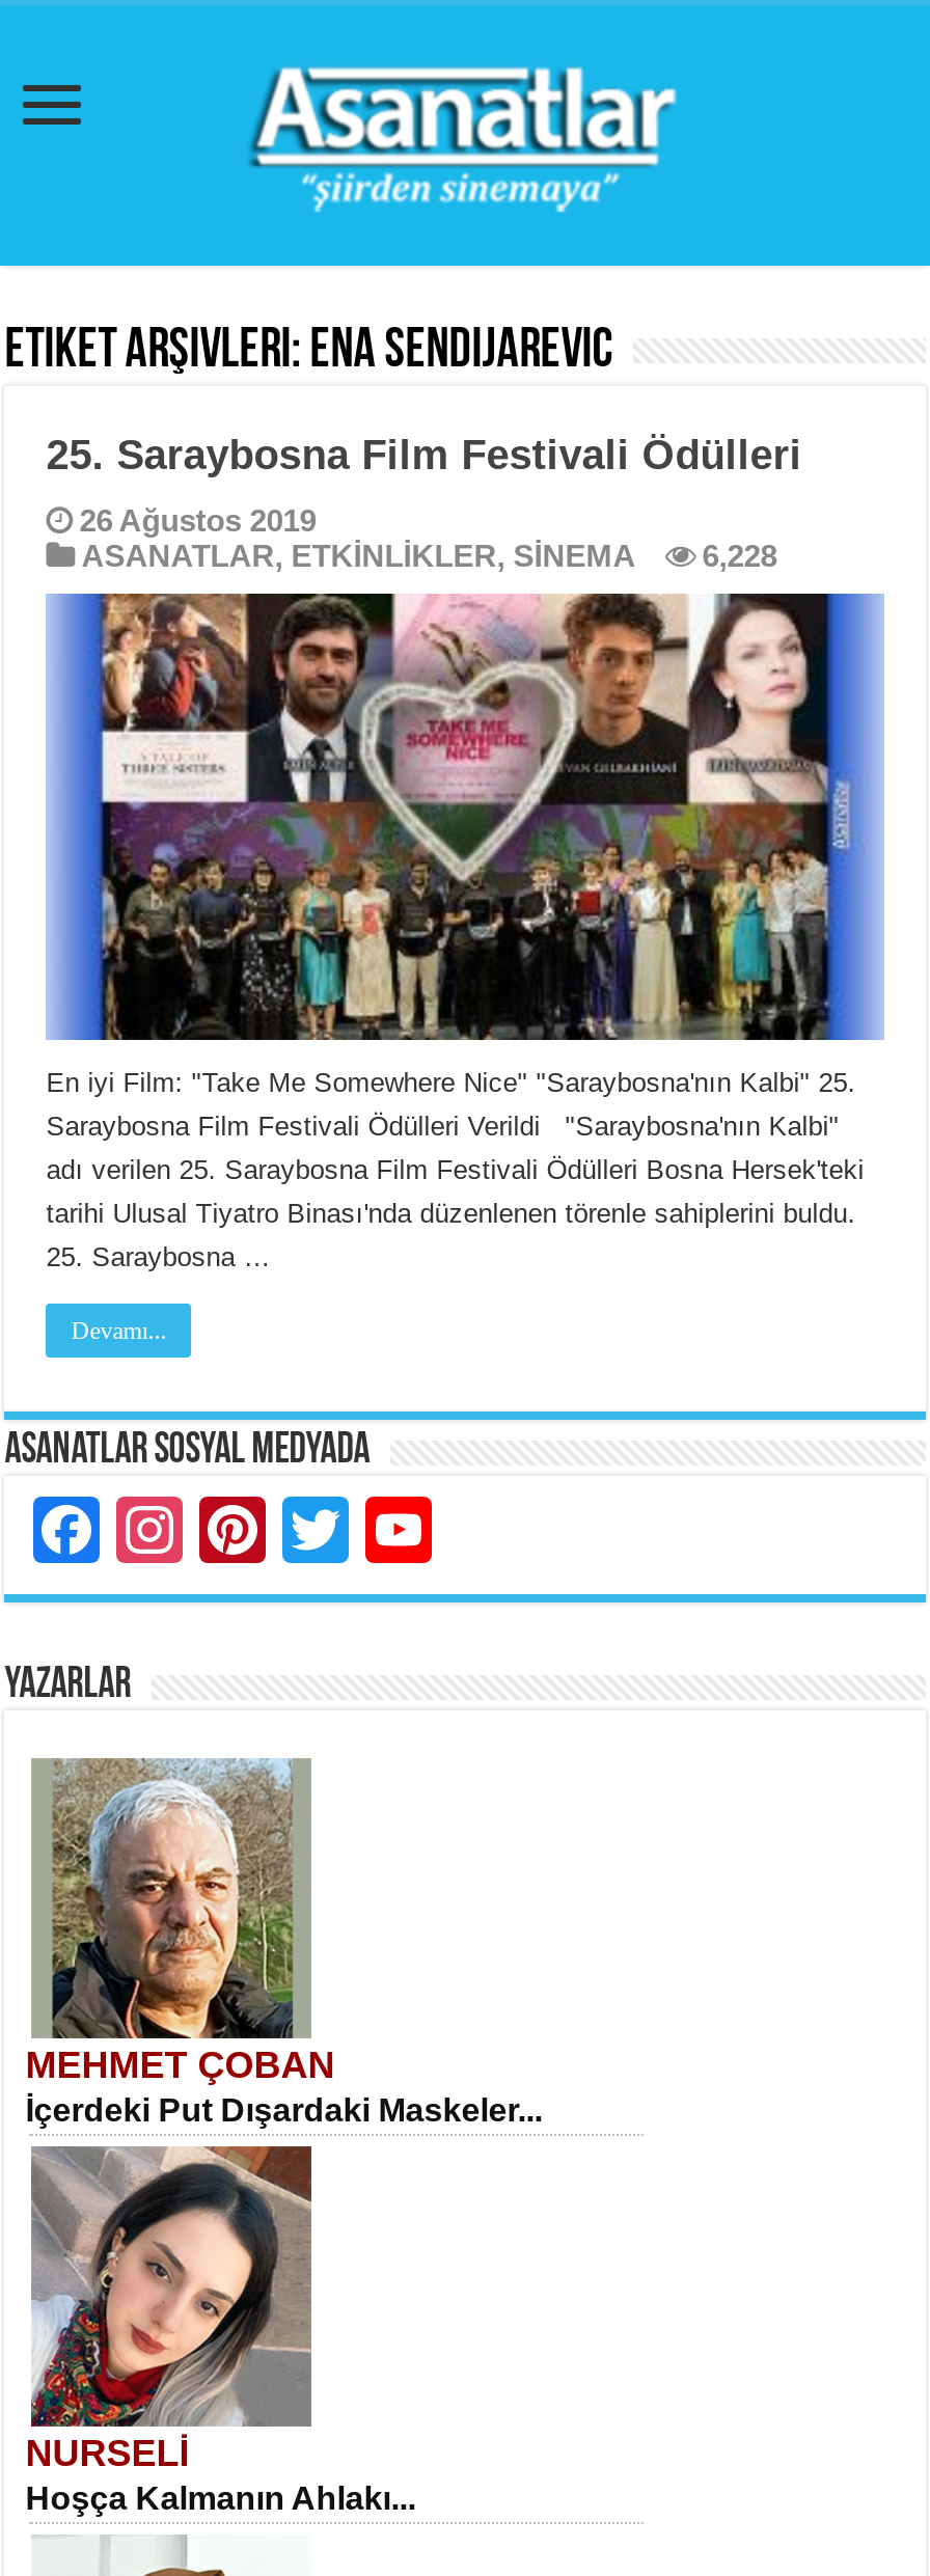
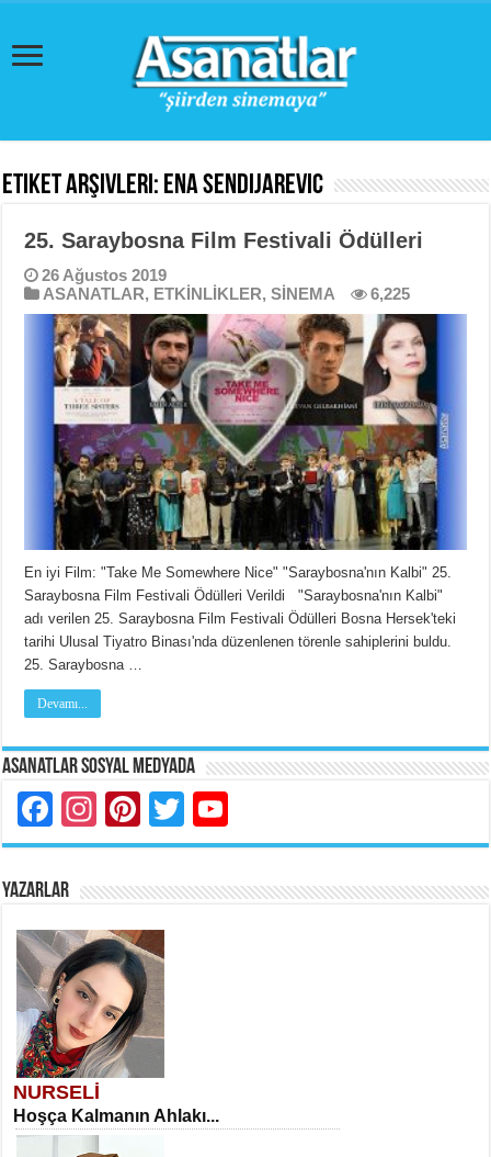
- ASANATLAR, ETKİNLİKLER, SİNEMA 6,228
+ ASANATLAR, ETKİNLİKLER, SİNEMA 6,225

- [image]
- MEHMET ÇOBAN
- İçerdeki Put Dışardaki Maskeler...
